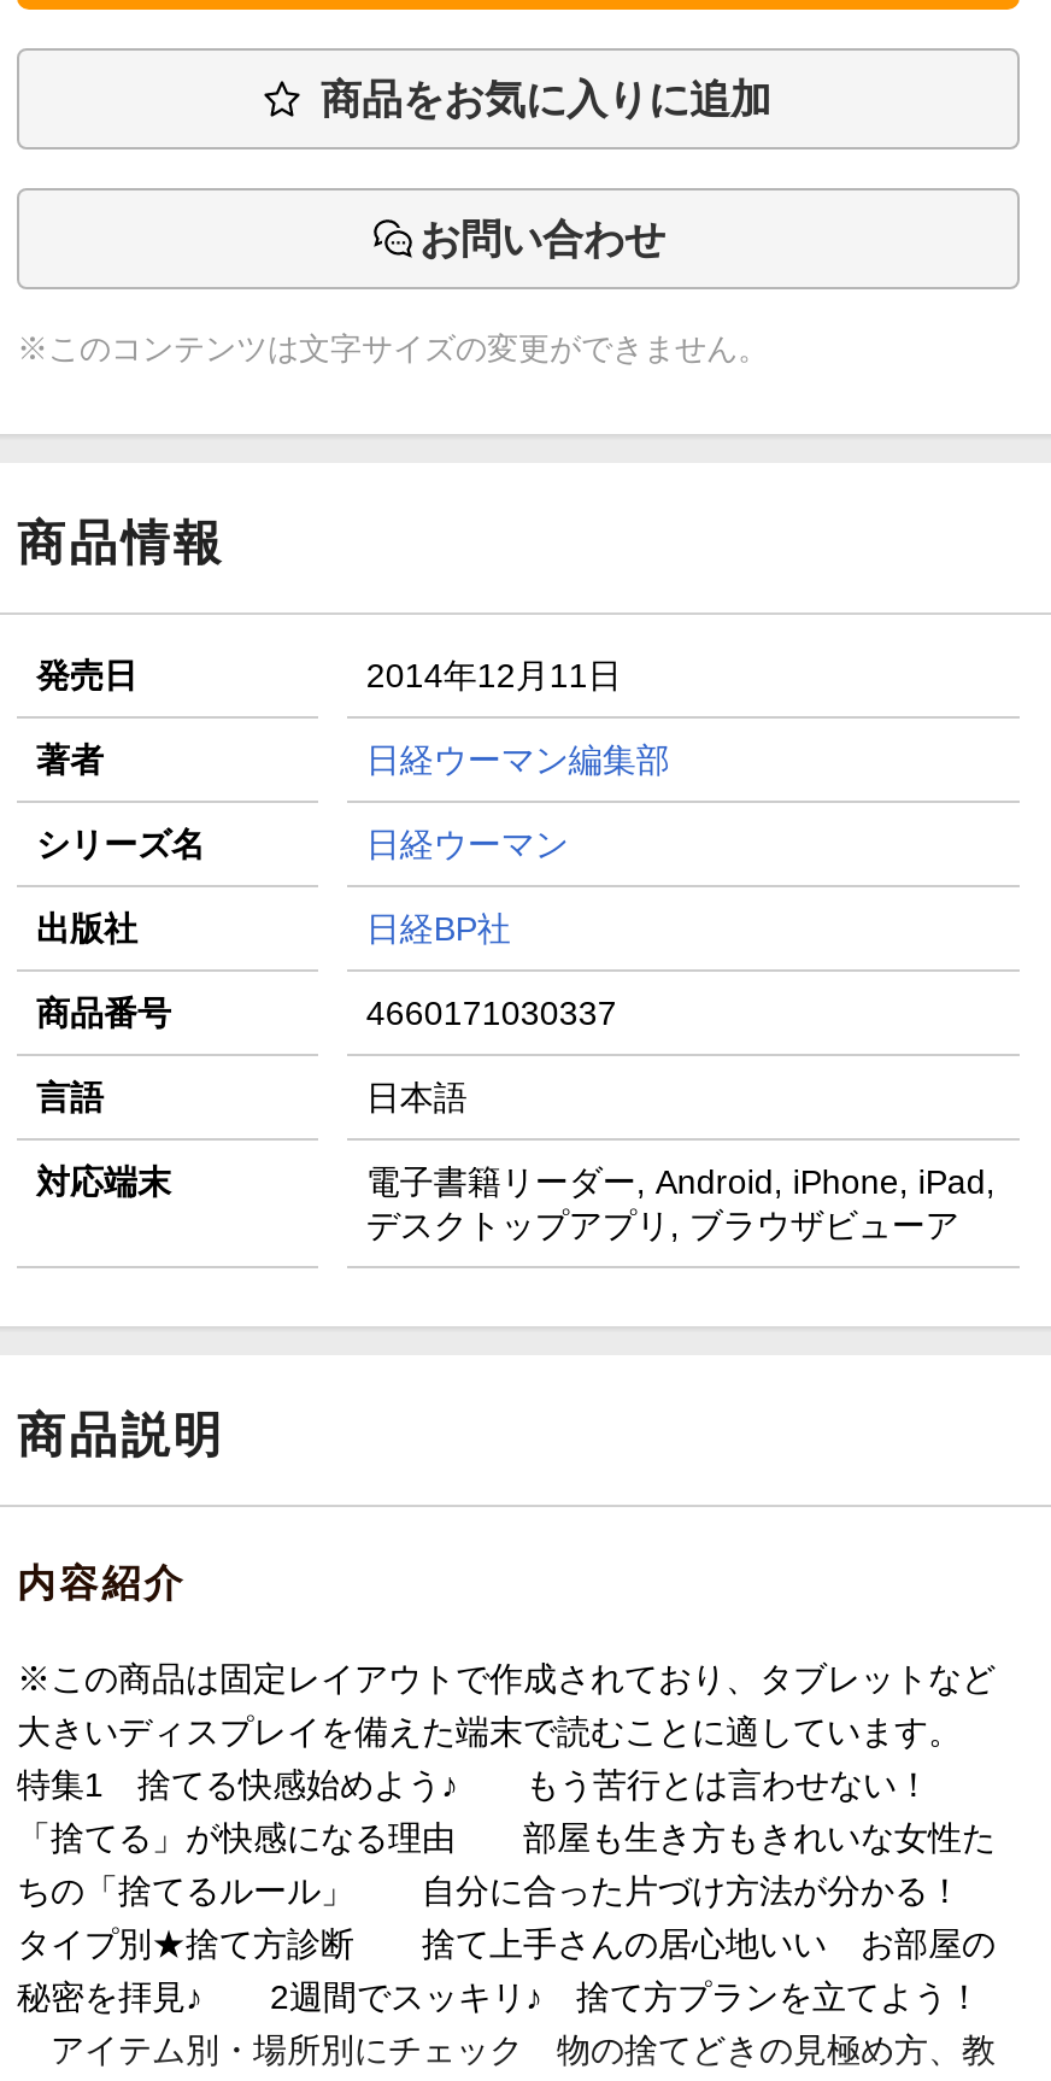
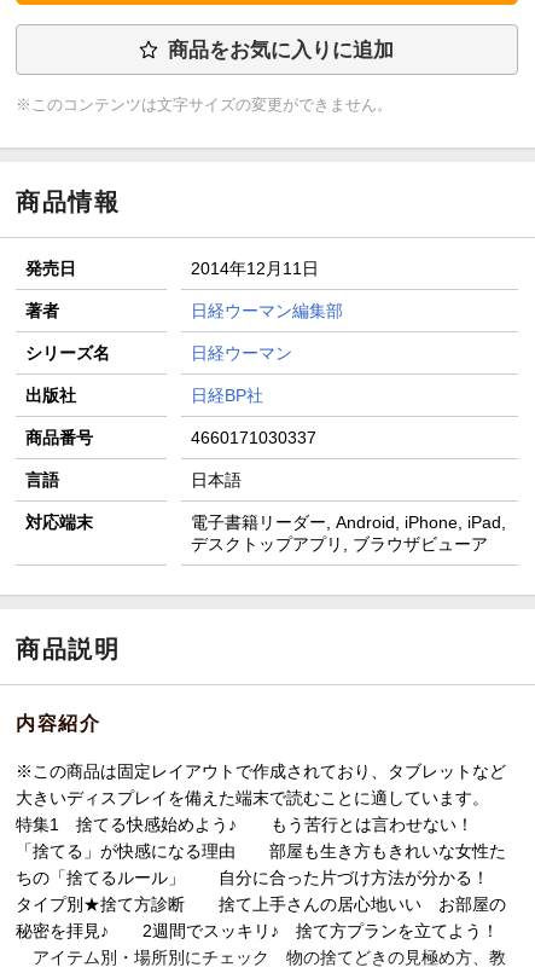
- お問い合わせ
